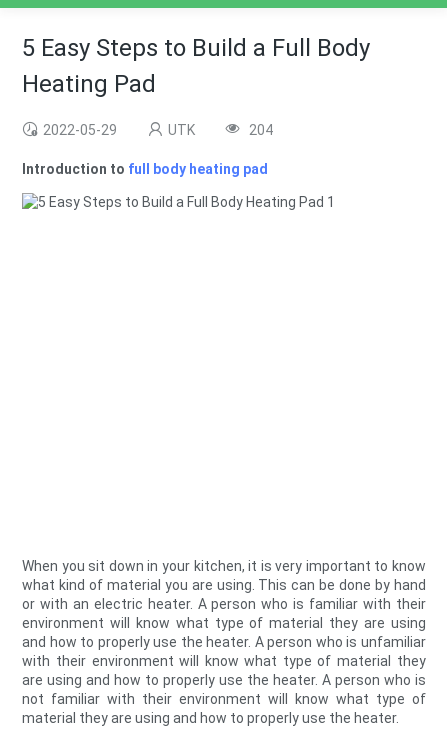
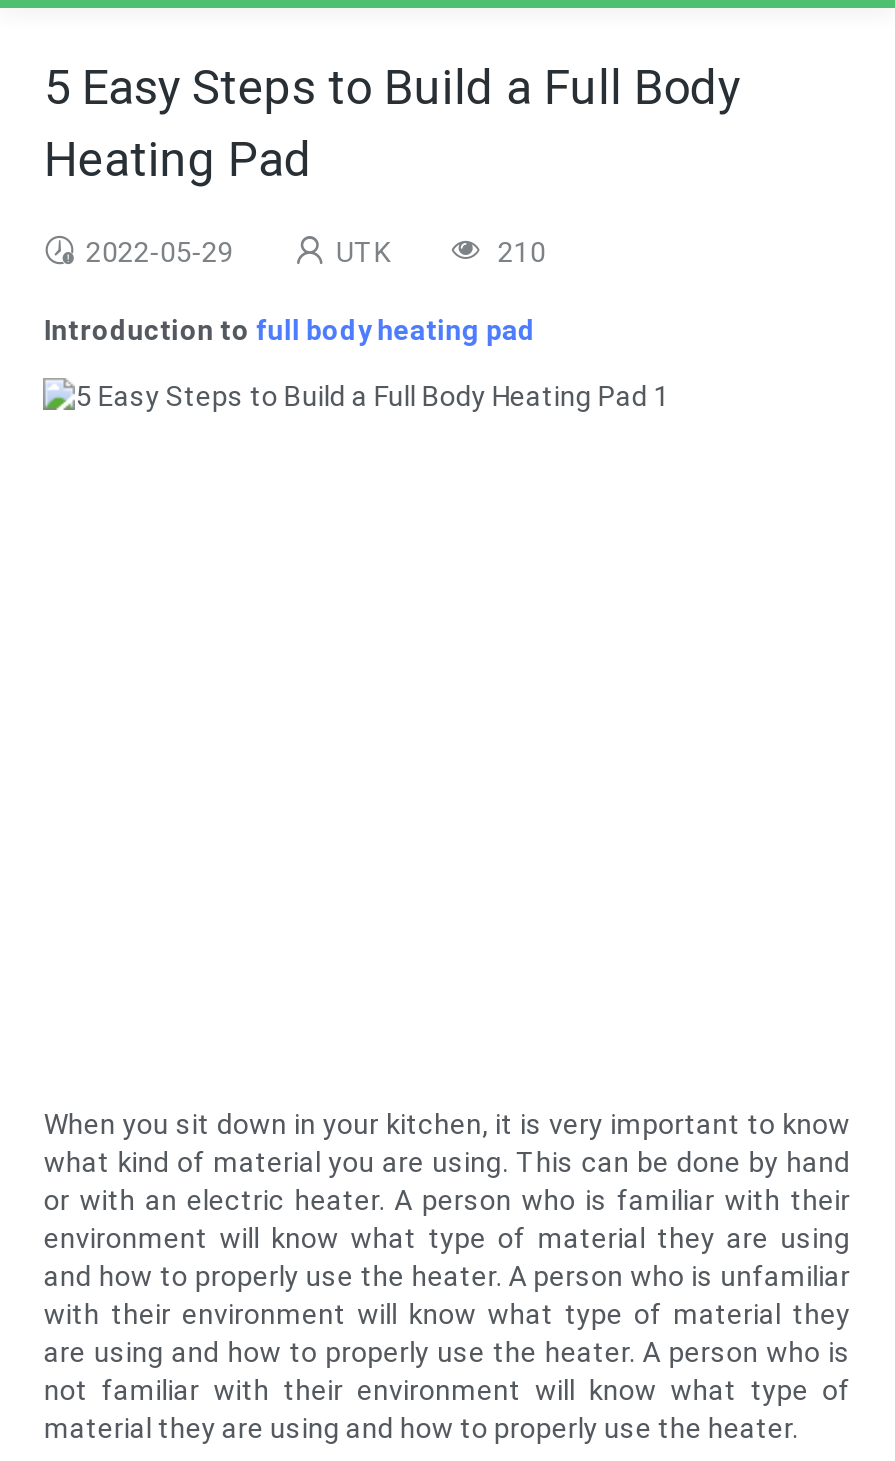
- 204
+ 210
